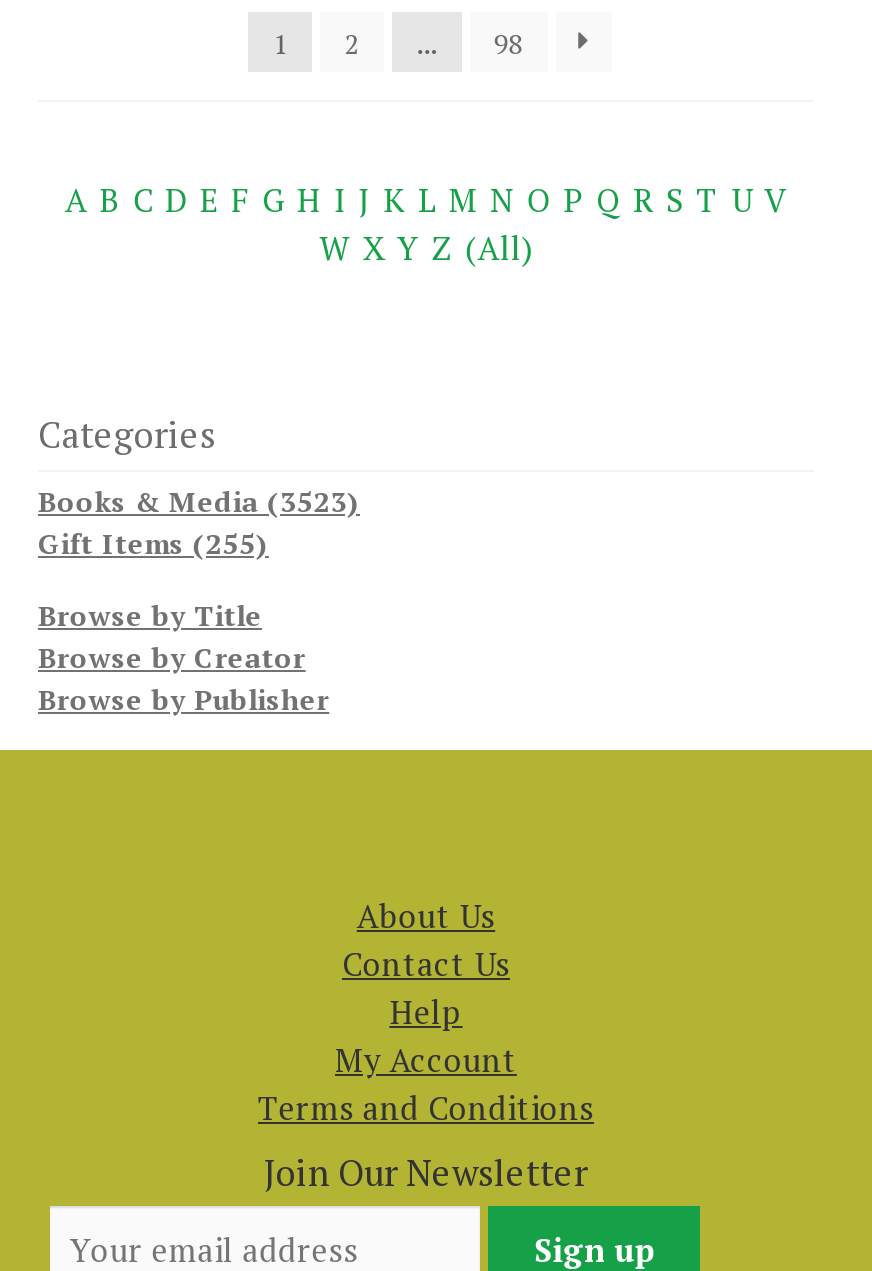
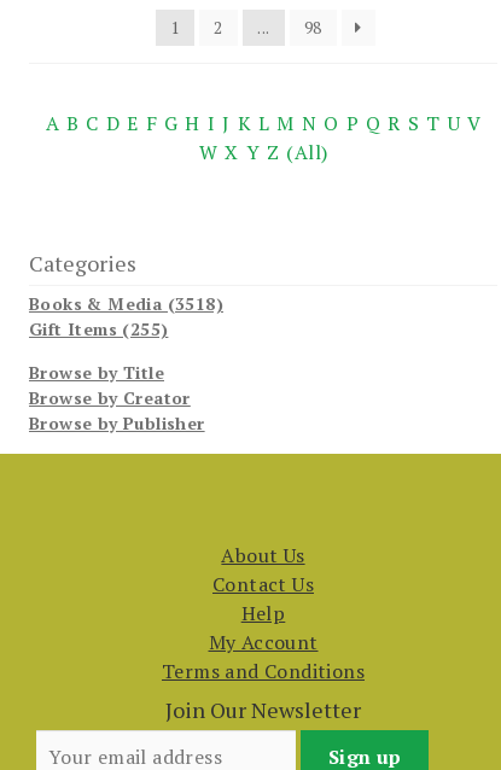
- Books & Media (3523)
+ Books & Media (3518)
